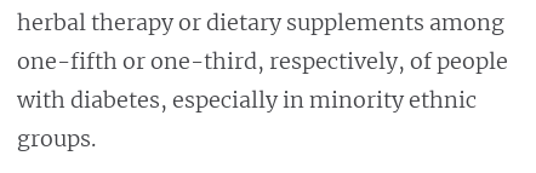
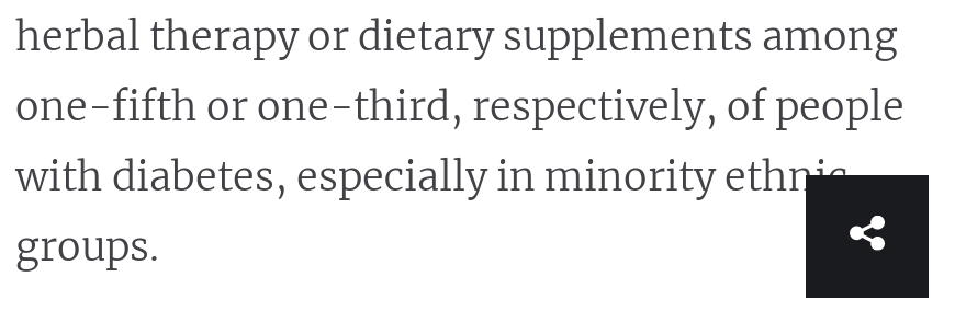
+ [image]
